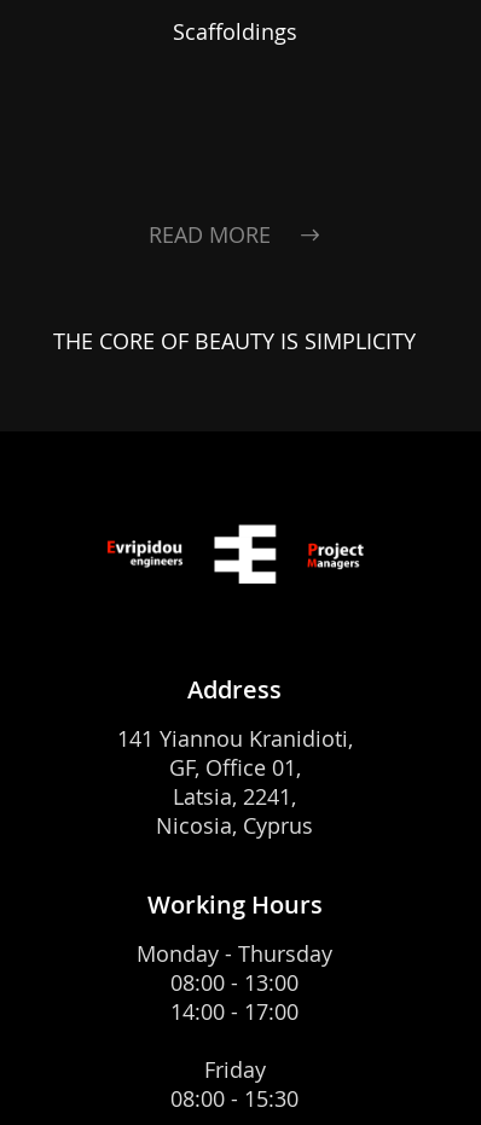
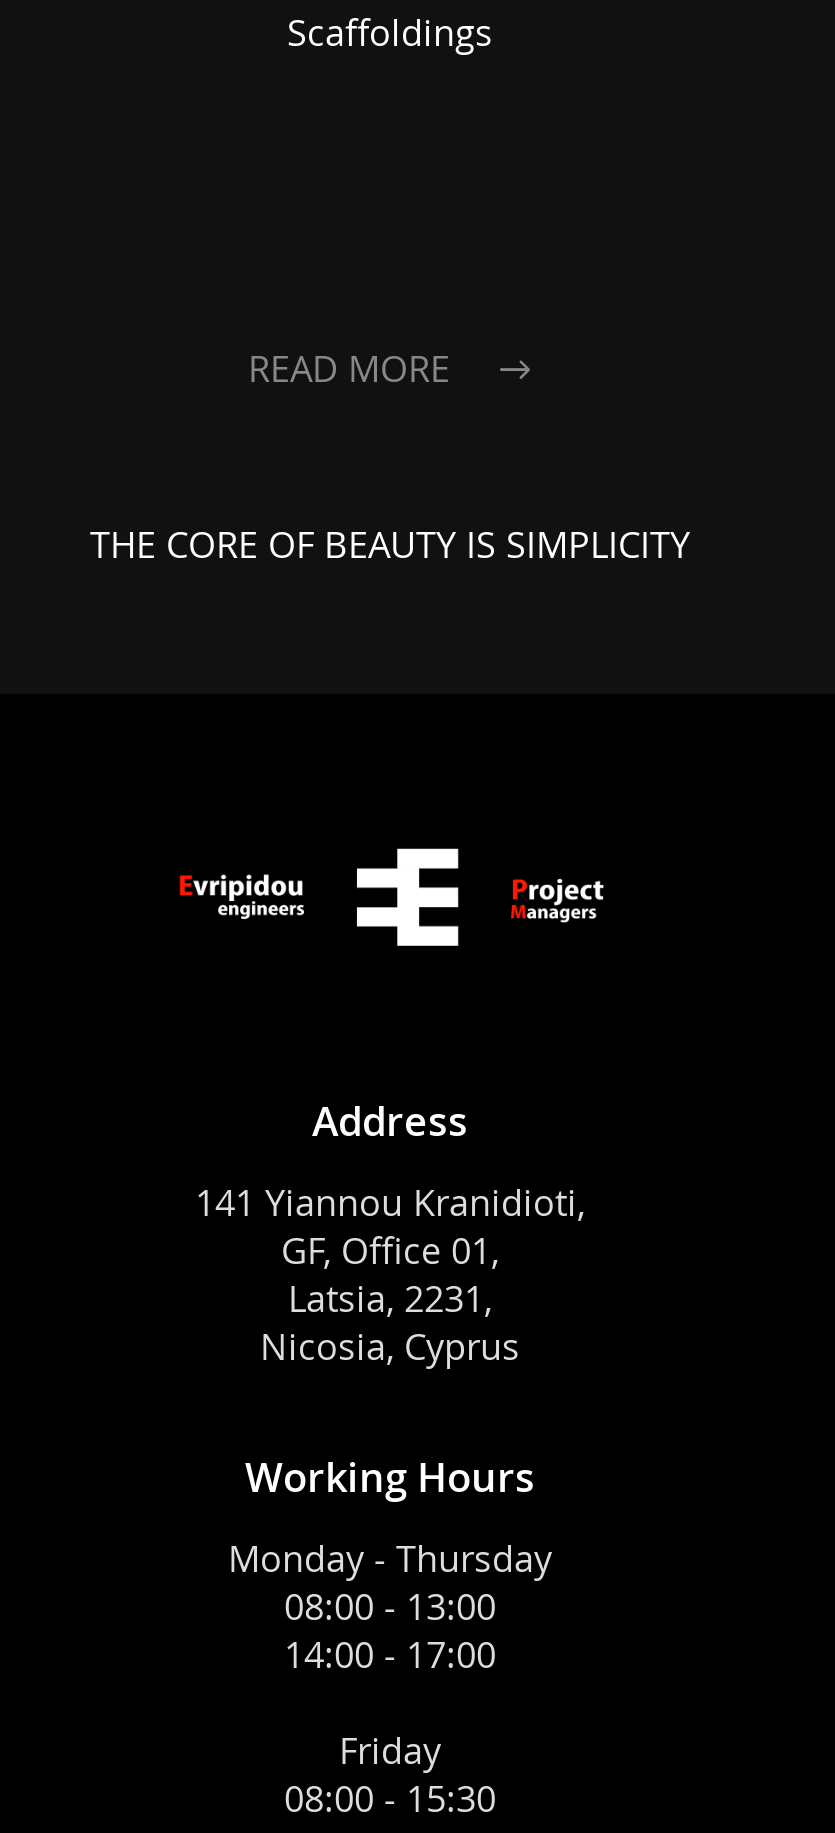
- Latsia, 2241,
+ Latsia, 2231,
